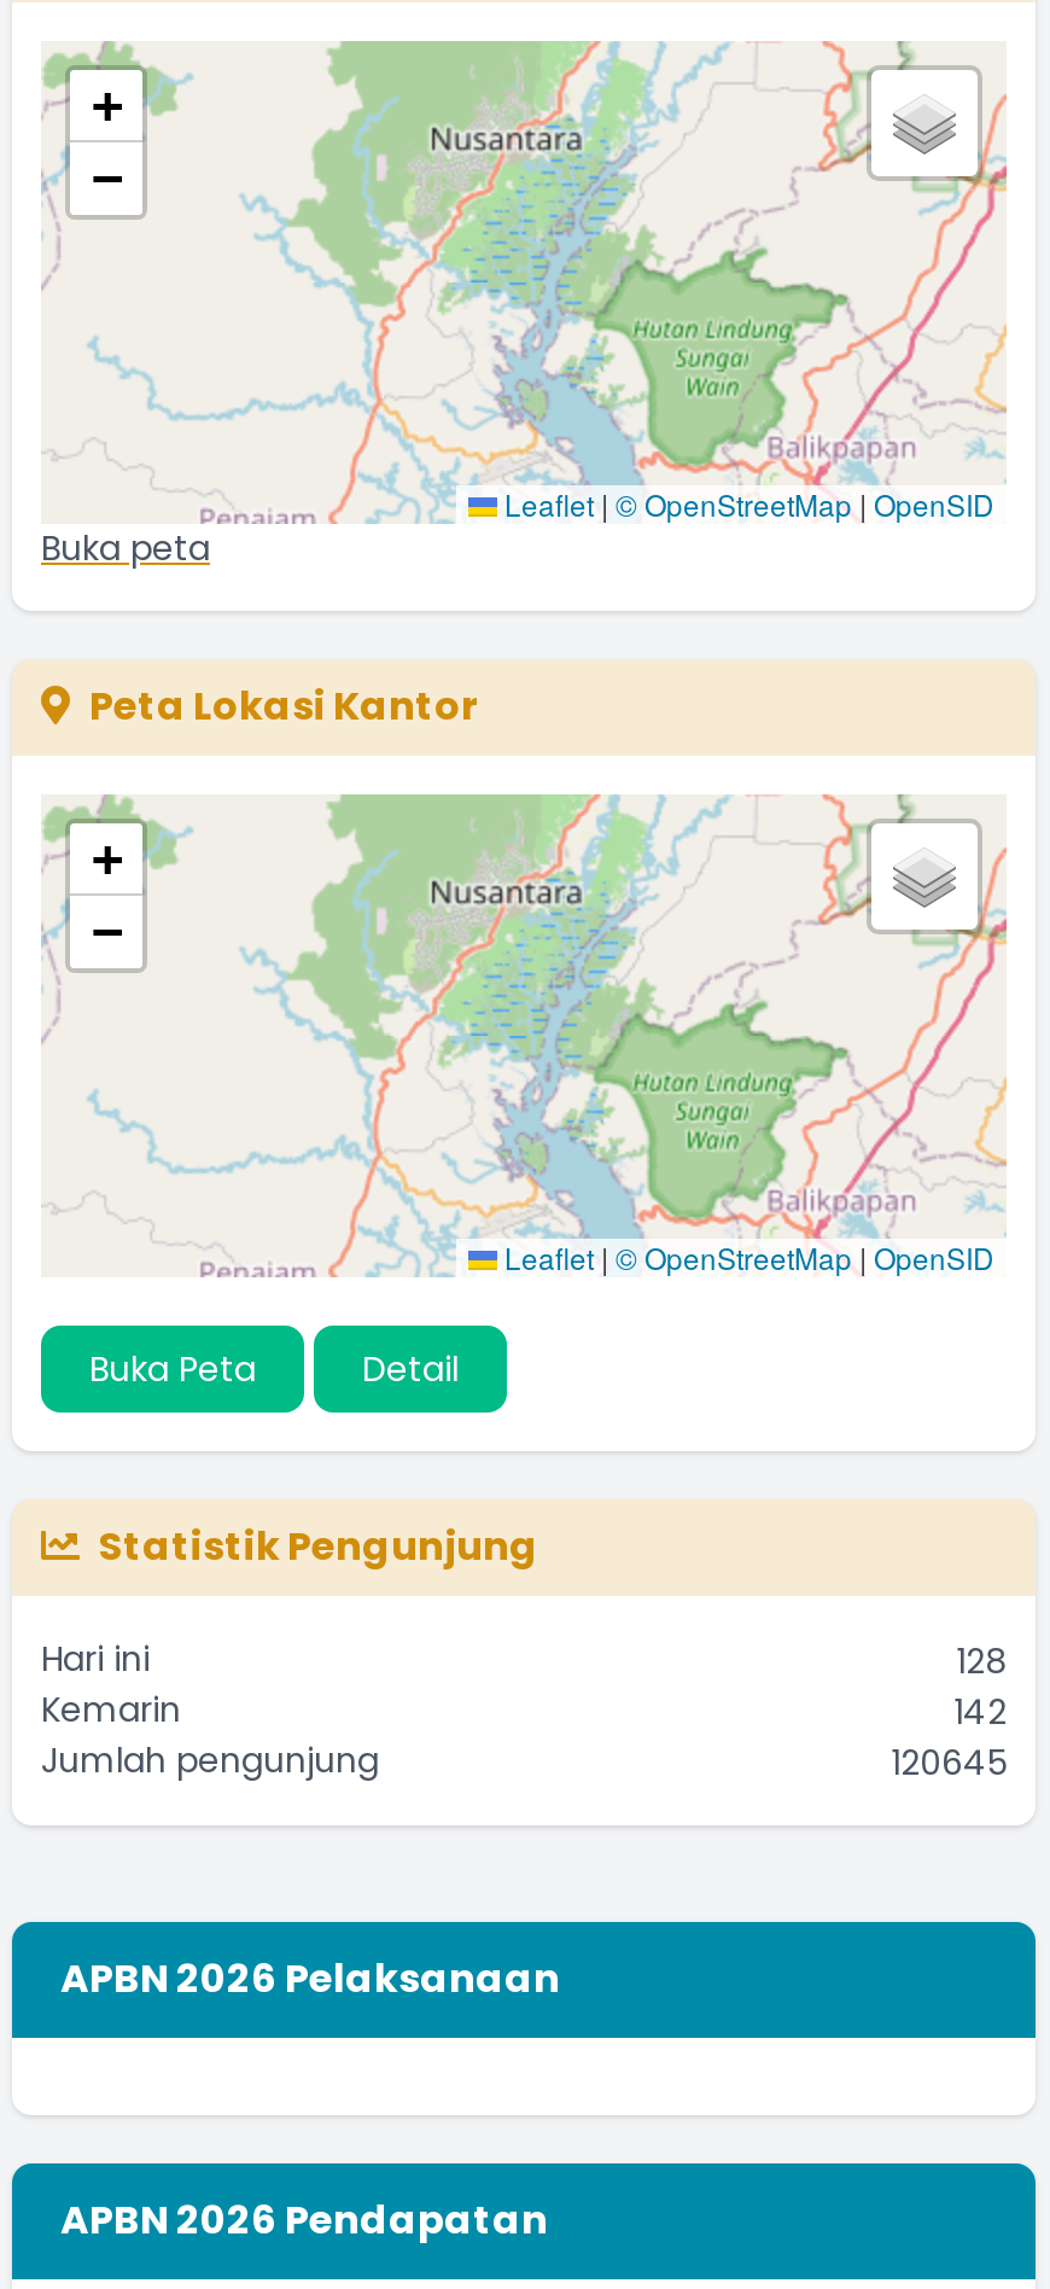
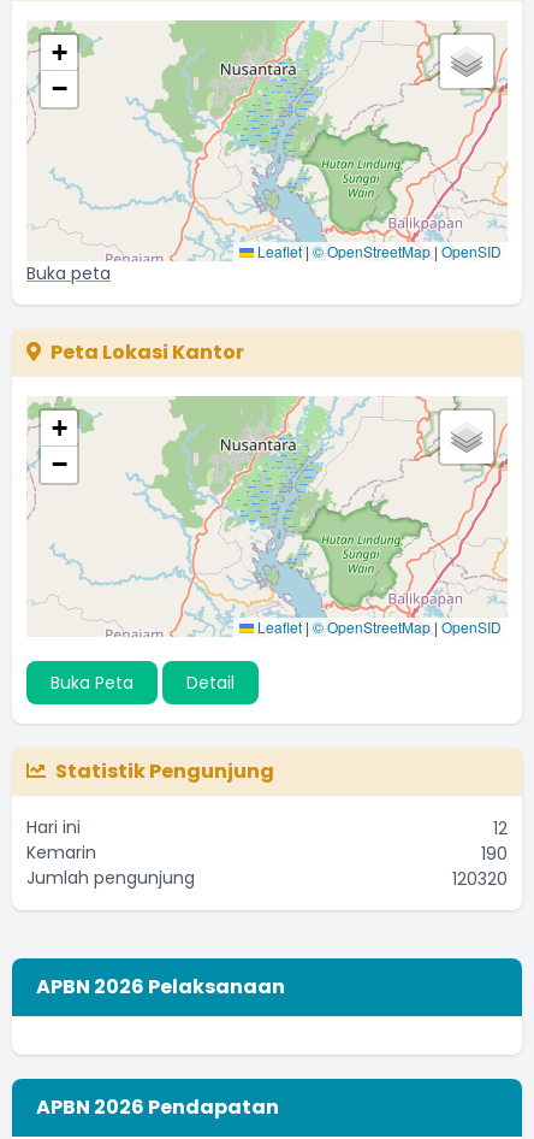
- 128
+ 12

- 142
+ 190

- 120645
+ 120320
